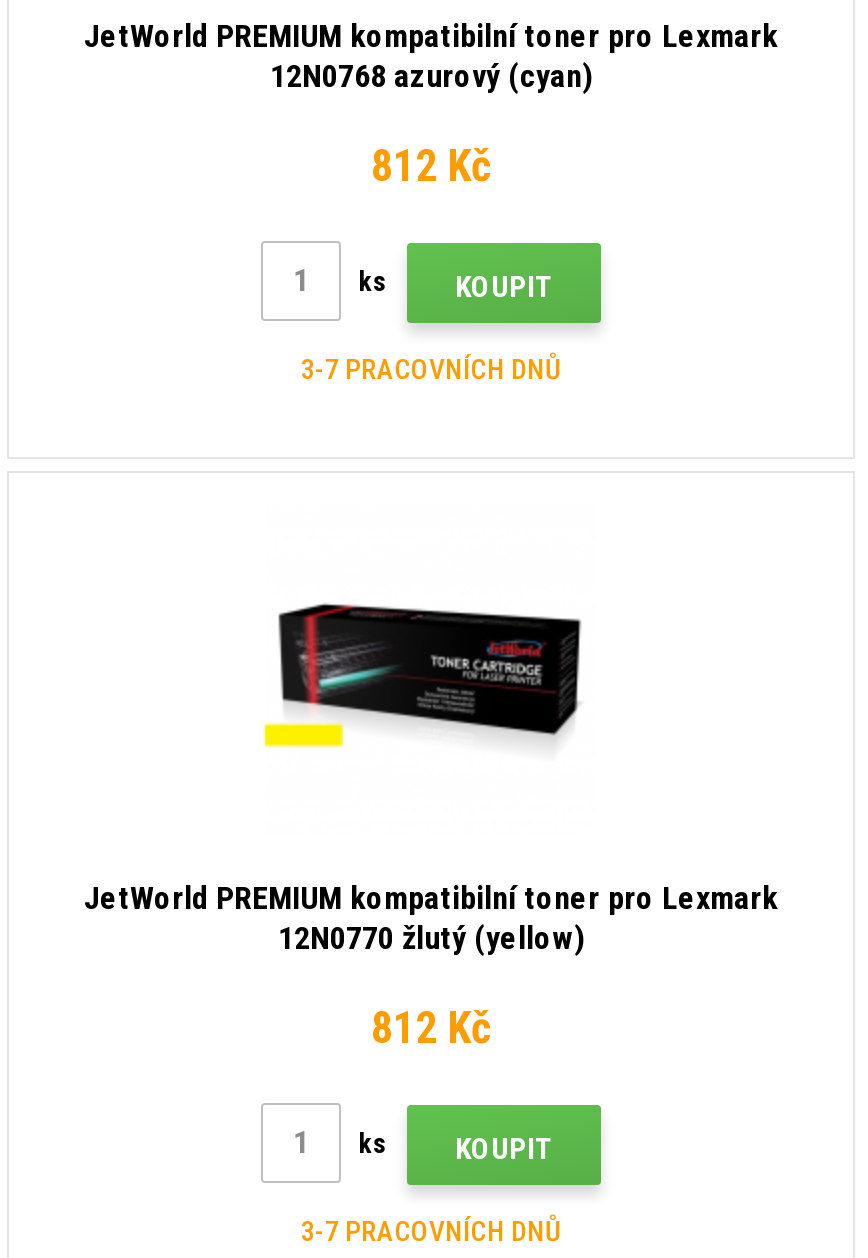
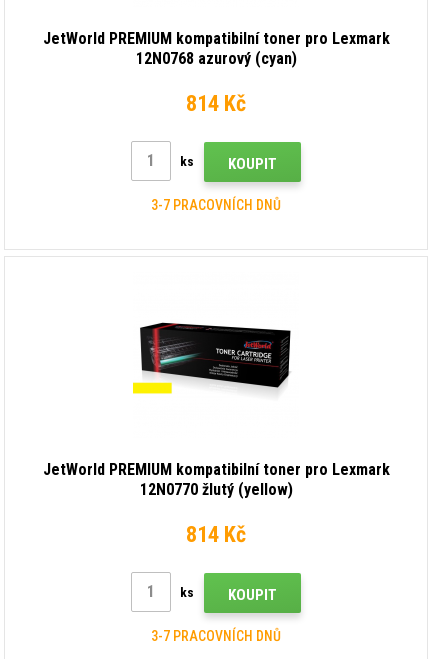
- 812 Kč
+ 814 Kč

- 812 Kč
+ 814 Kč
